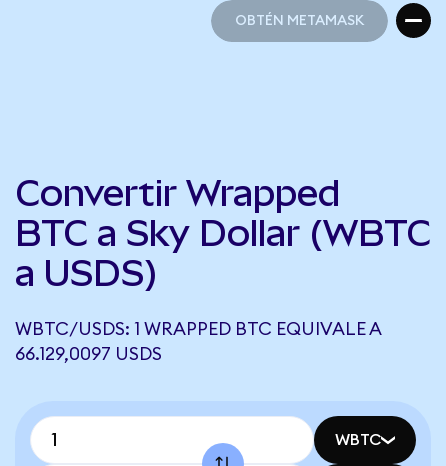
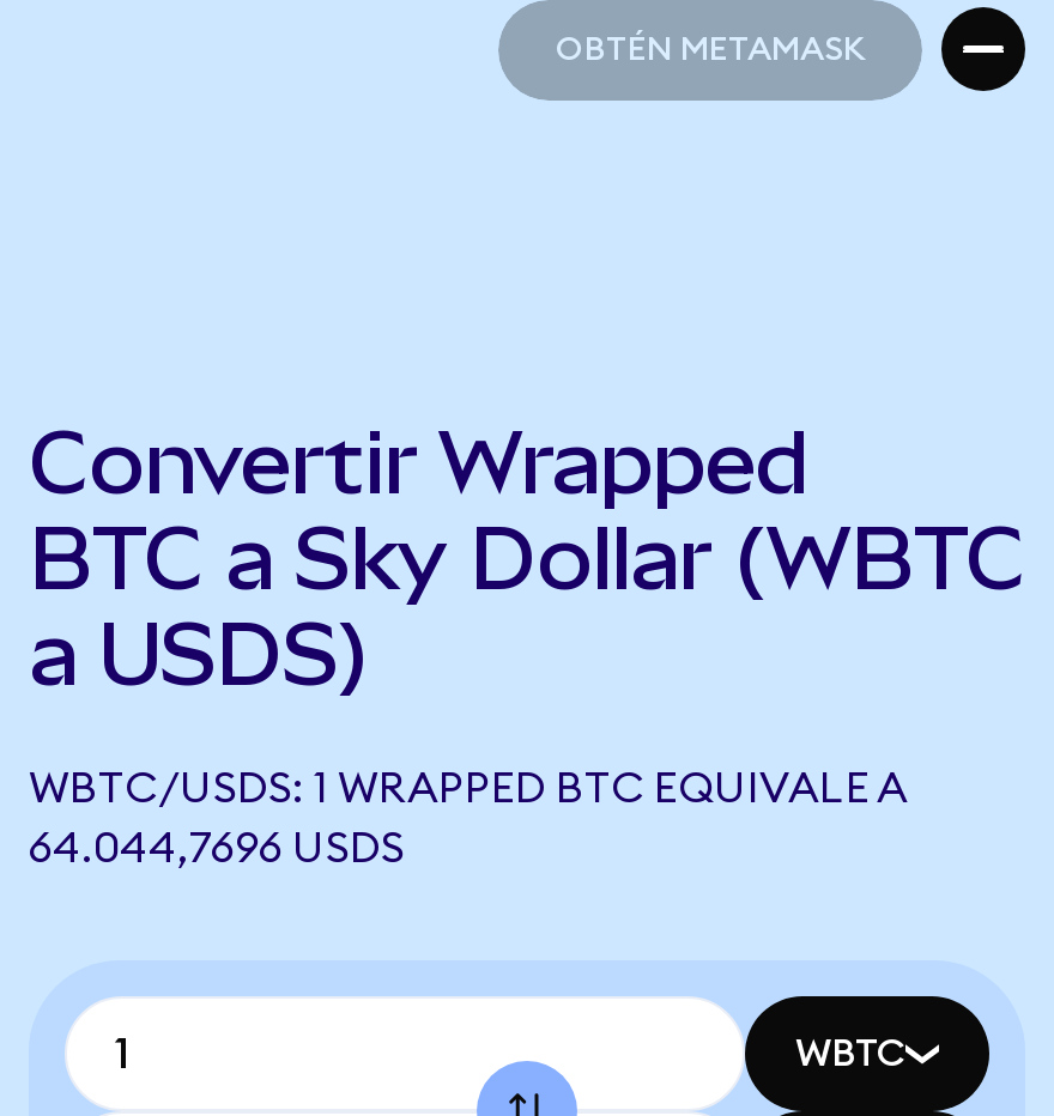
- 66.129,0097 USDS
+ 64.044,7696 USDS
